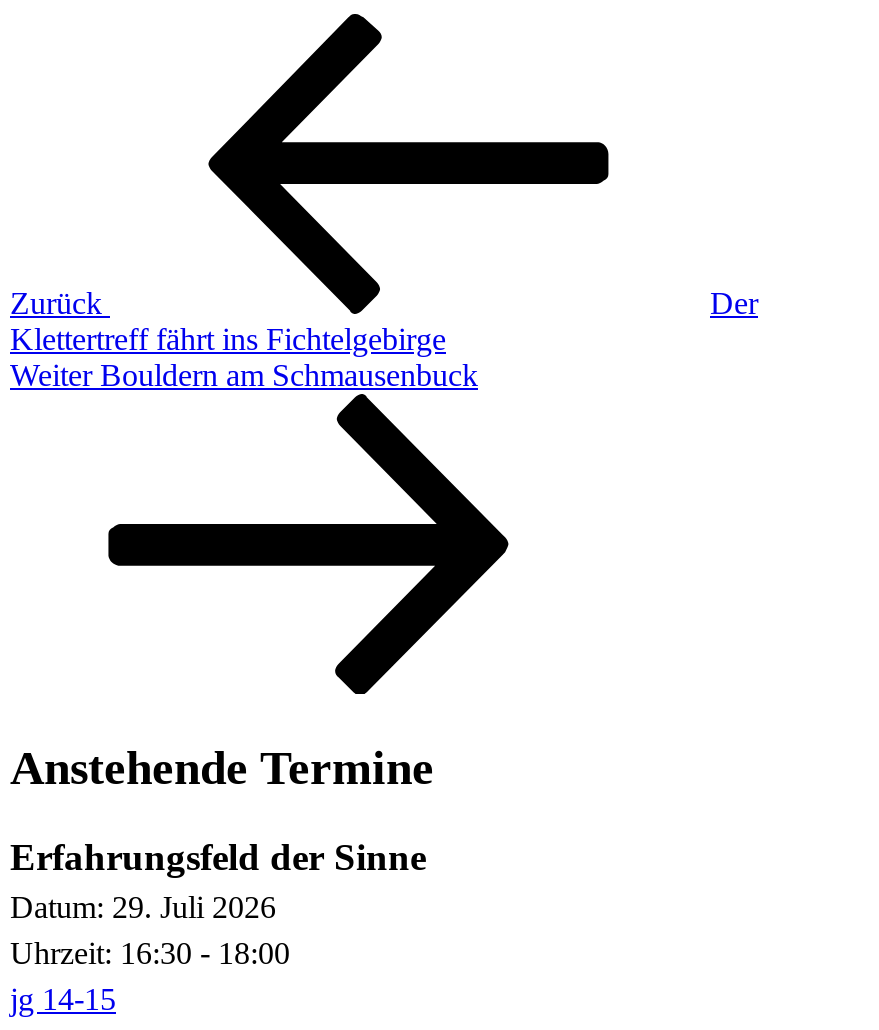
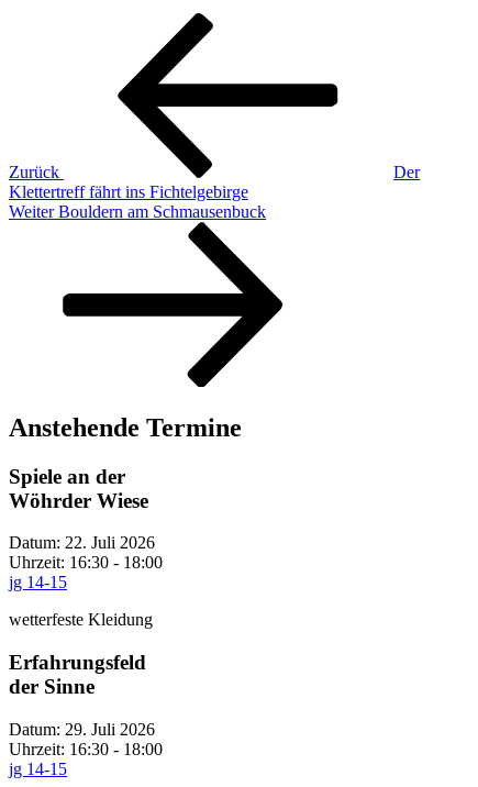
- Erfahrungsfeld der Sinne
+ Spiele an der
+ Wöhrder Wiese
+ Datum: 22. Juli 2026
+ Uhrzeit: 16:30 - 18:00
+ jg 14-15
+ wetterfeste Kleidung
+ Erfahrungsfeld
+ der Sinne
